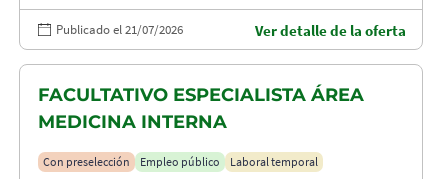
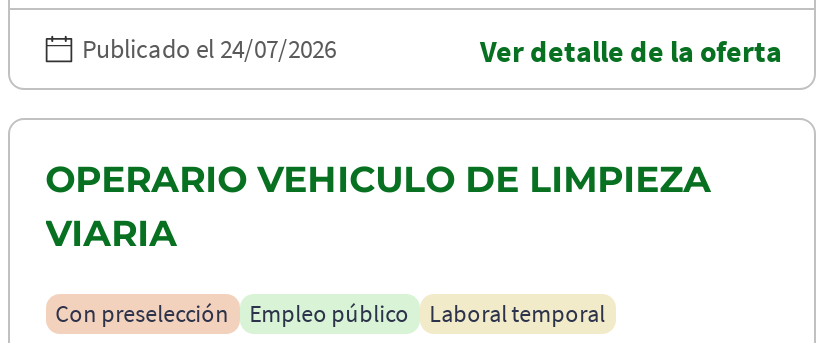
- Publicado el 21/07/2026
+ Publicado el 24/07/2026

- FACULTATIVO ESPECIALISTA ÁREA
- MEDICINA INTERNA
+ OPERARIO VEHICULO DE LIMPIEZA
+ VIARIA
